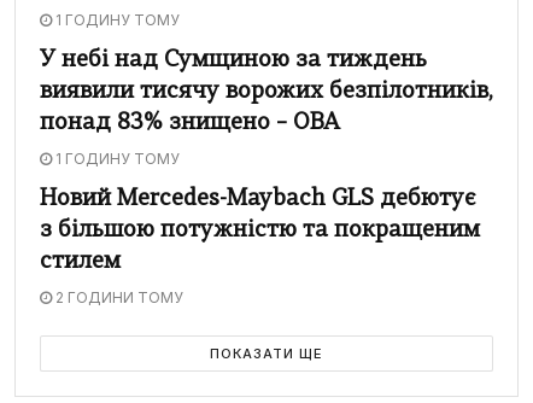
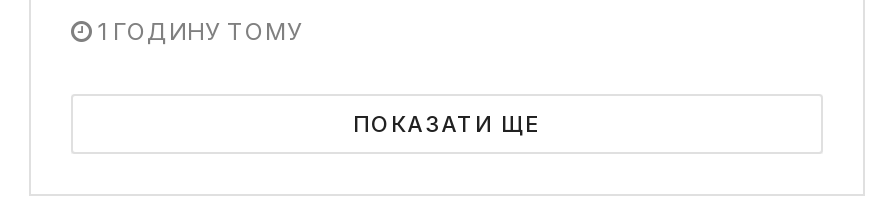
- У небі над Сумщиною за тиждень
- виявили тисячу ворожих безпілотників,
- понад 83% знищено – ОВА
- 1 ГОДИНУ ТОМУ
- Новий Mercedes-Maybach GLS дебютує
- з більшою потужністю та покращеним
- стилем
- 2 ГОДИНИ ТОМУ
